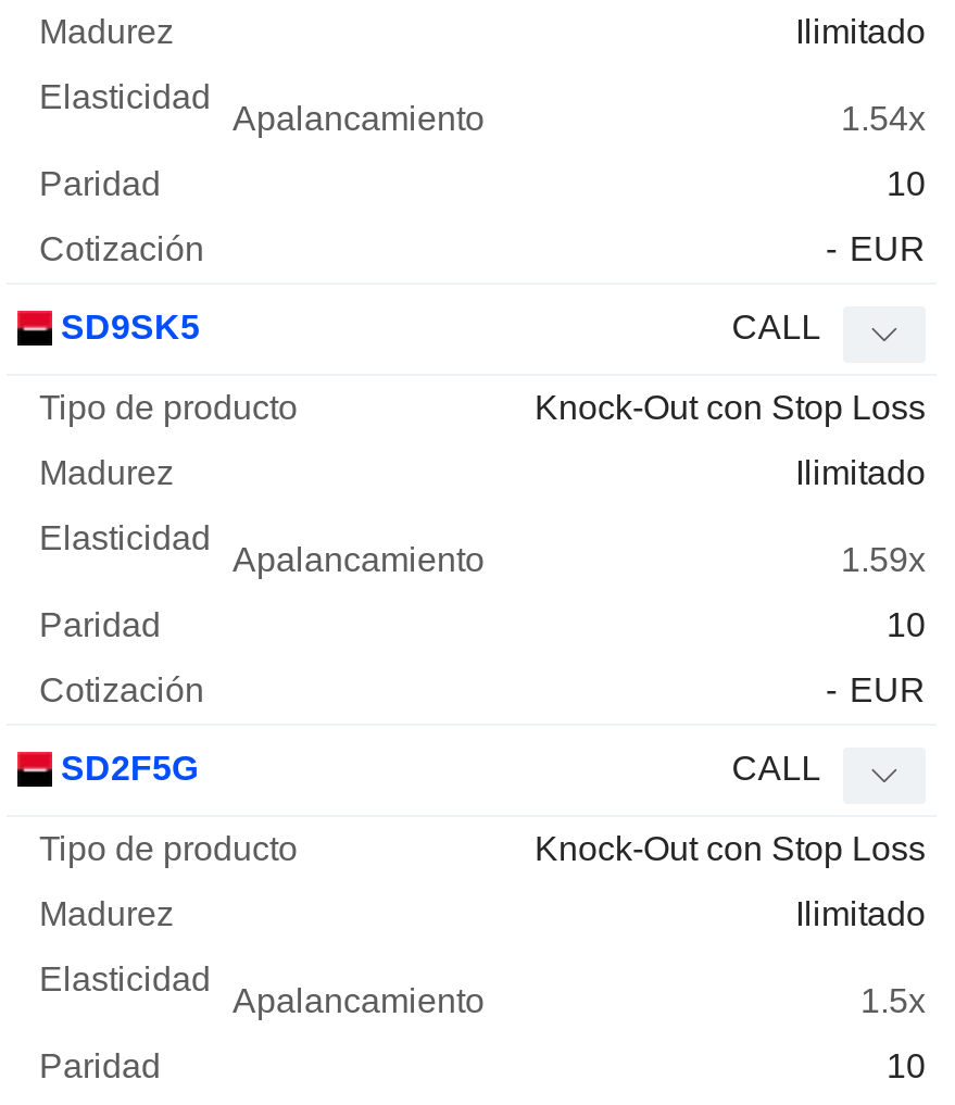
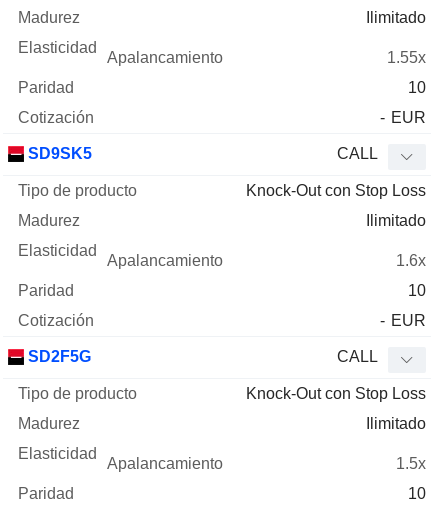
- 1.54x
+ 1.55x

- 1.59x
+ 1.6x
